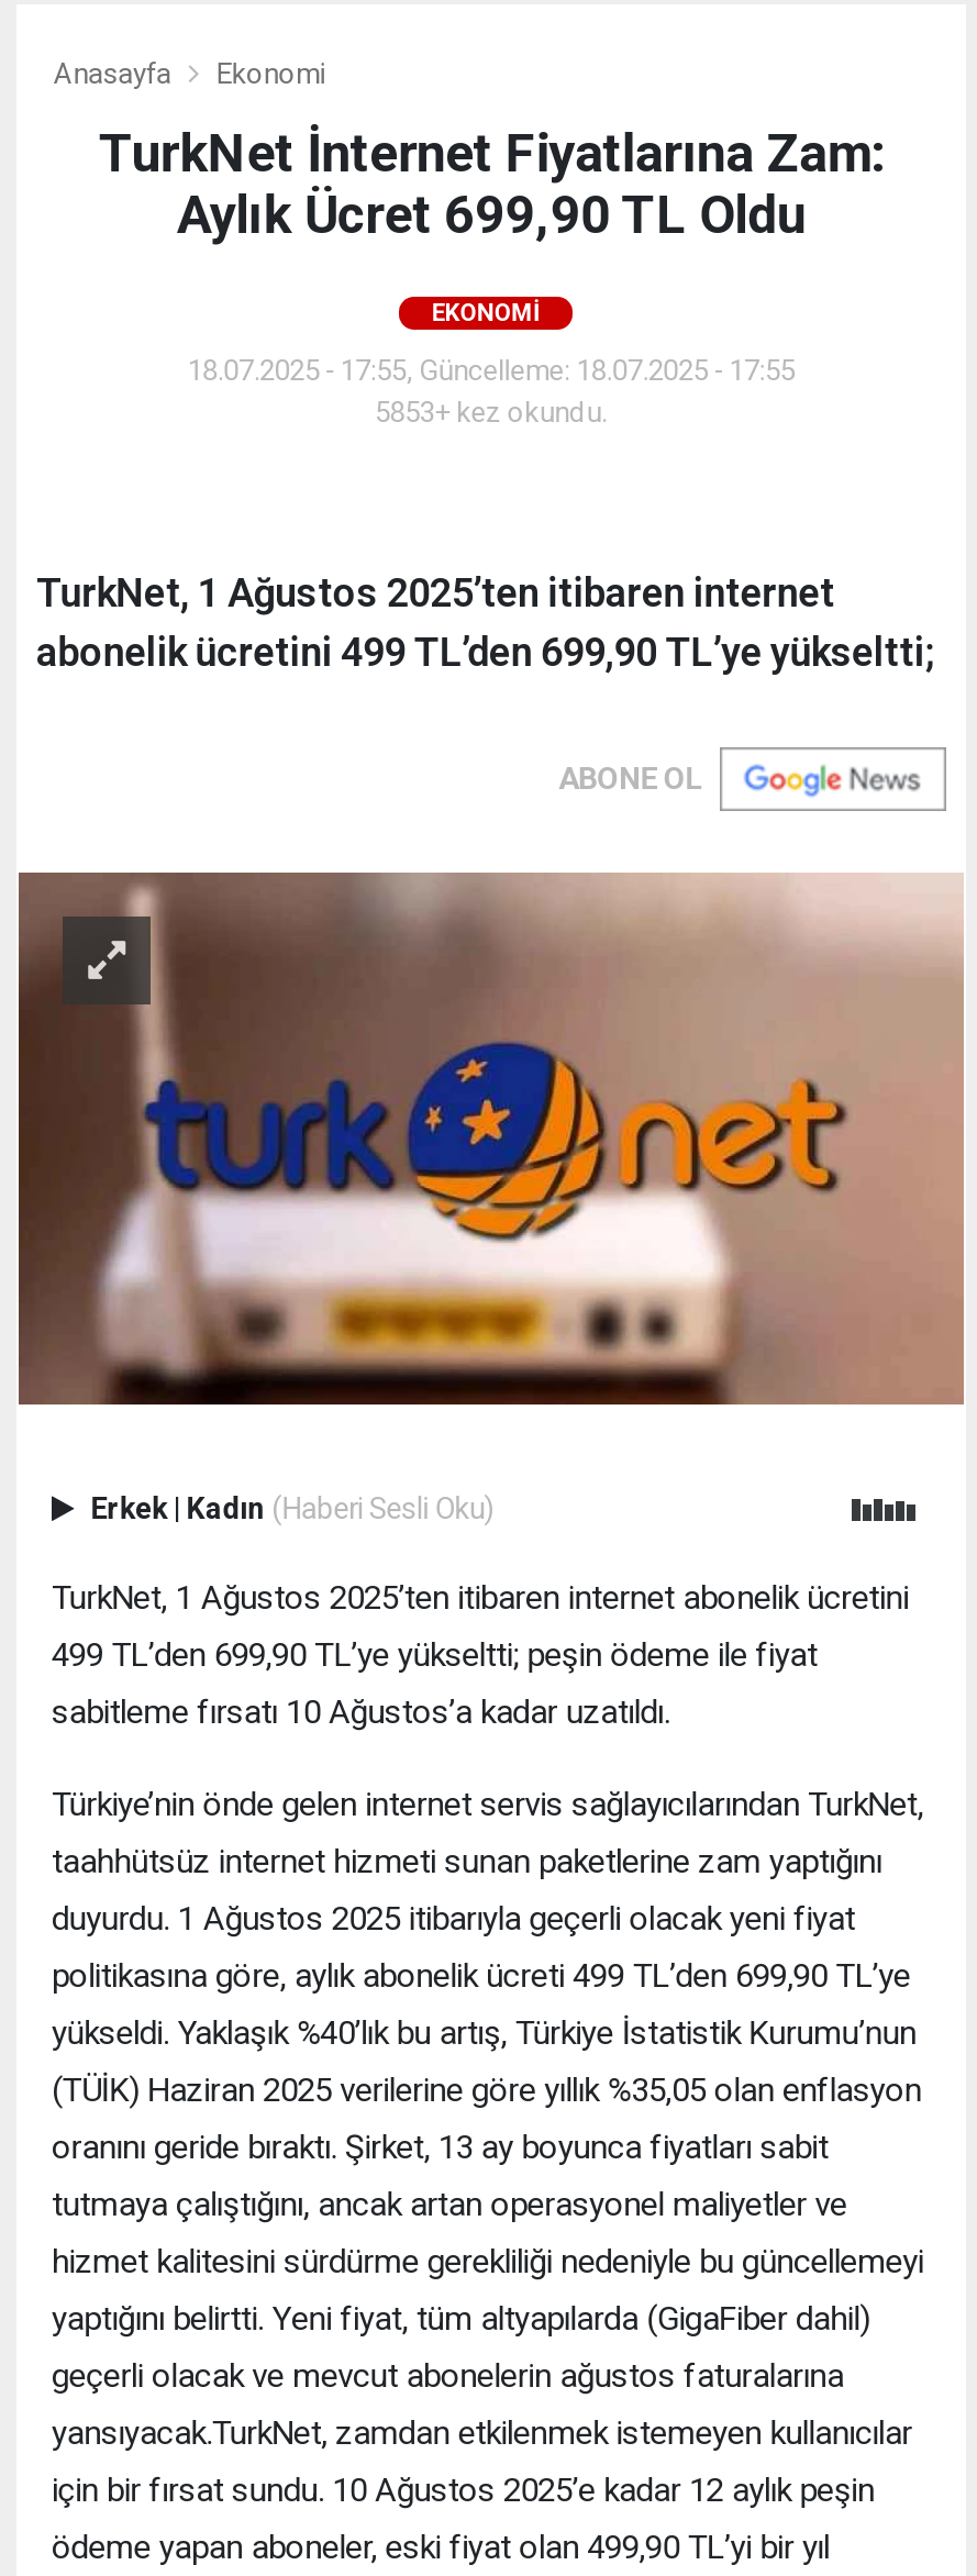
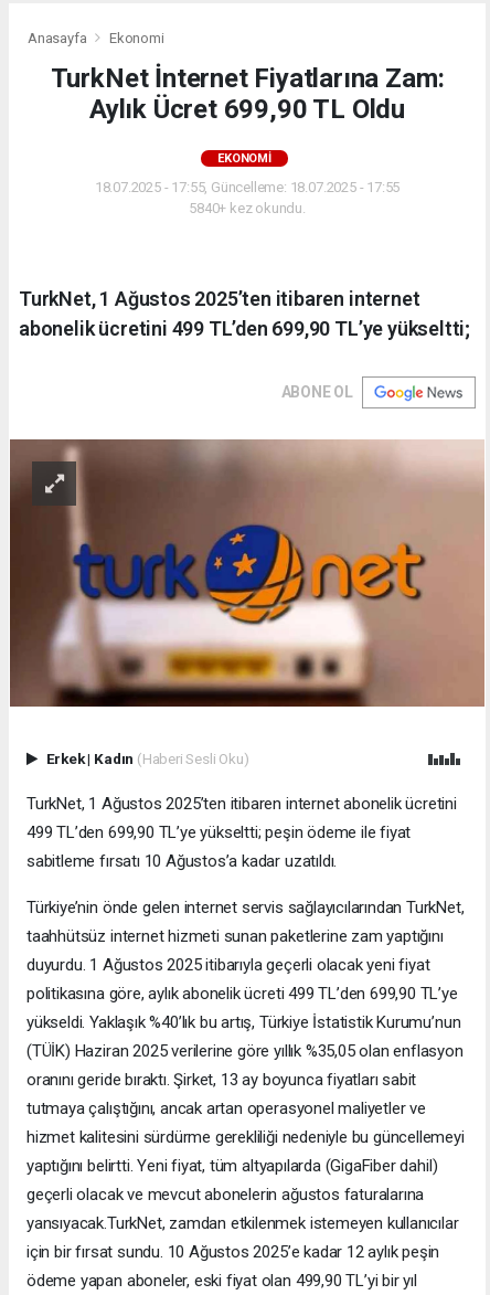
- 5853+ kez okundu.
+ 5840+ kez okundu.
